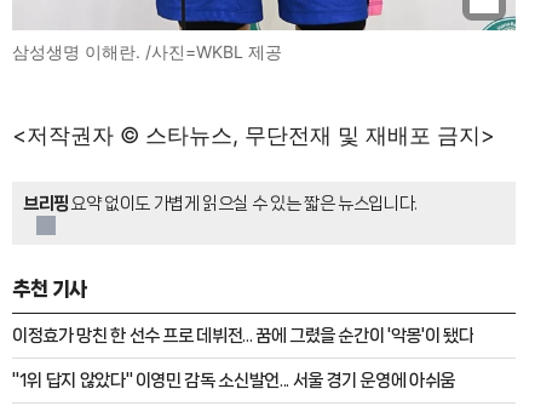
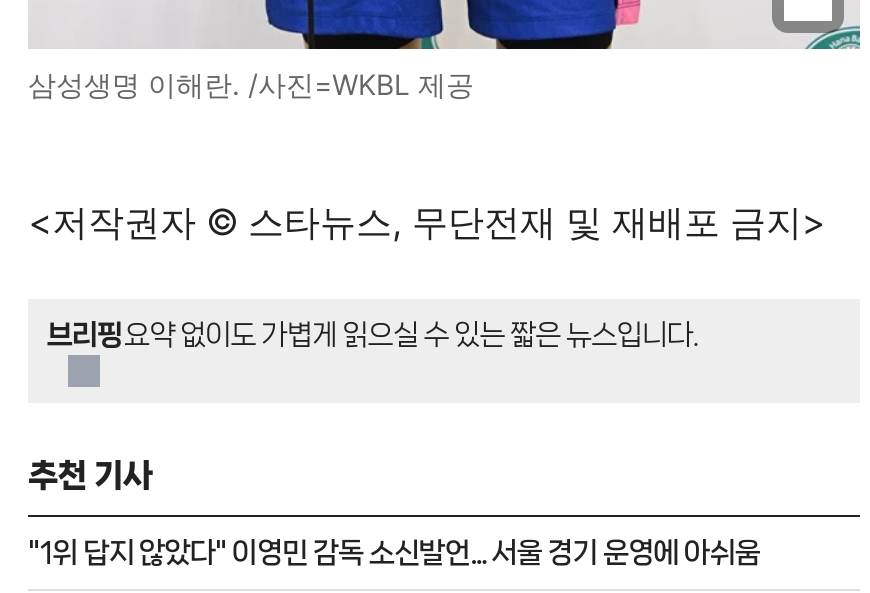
- 이정효가 망친 한 선수 프로 데뷔전... 꿈에 그렸을 순간이 '악몽'이 됐다
